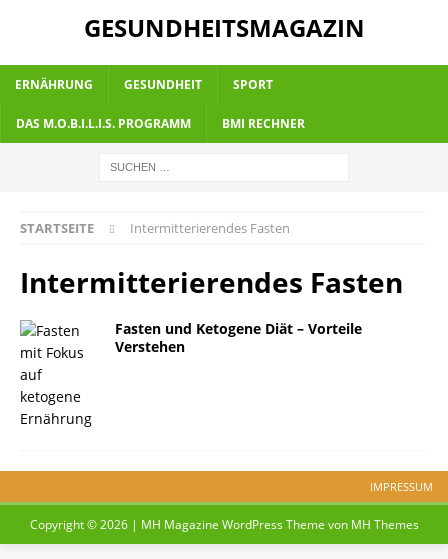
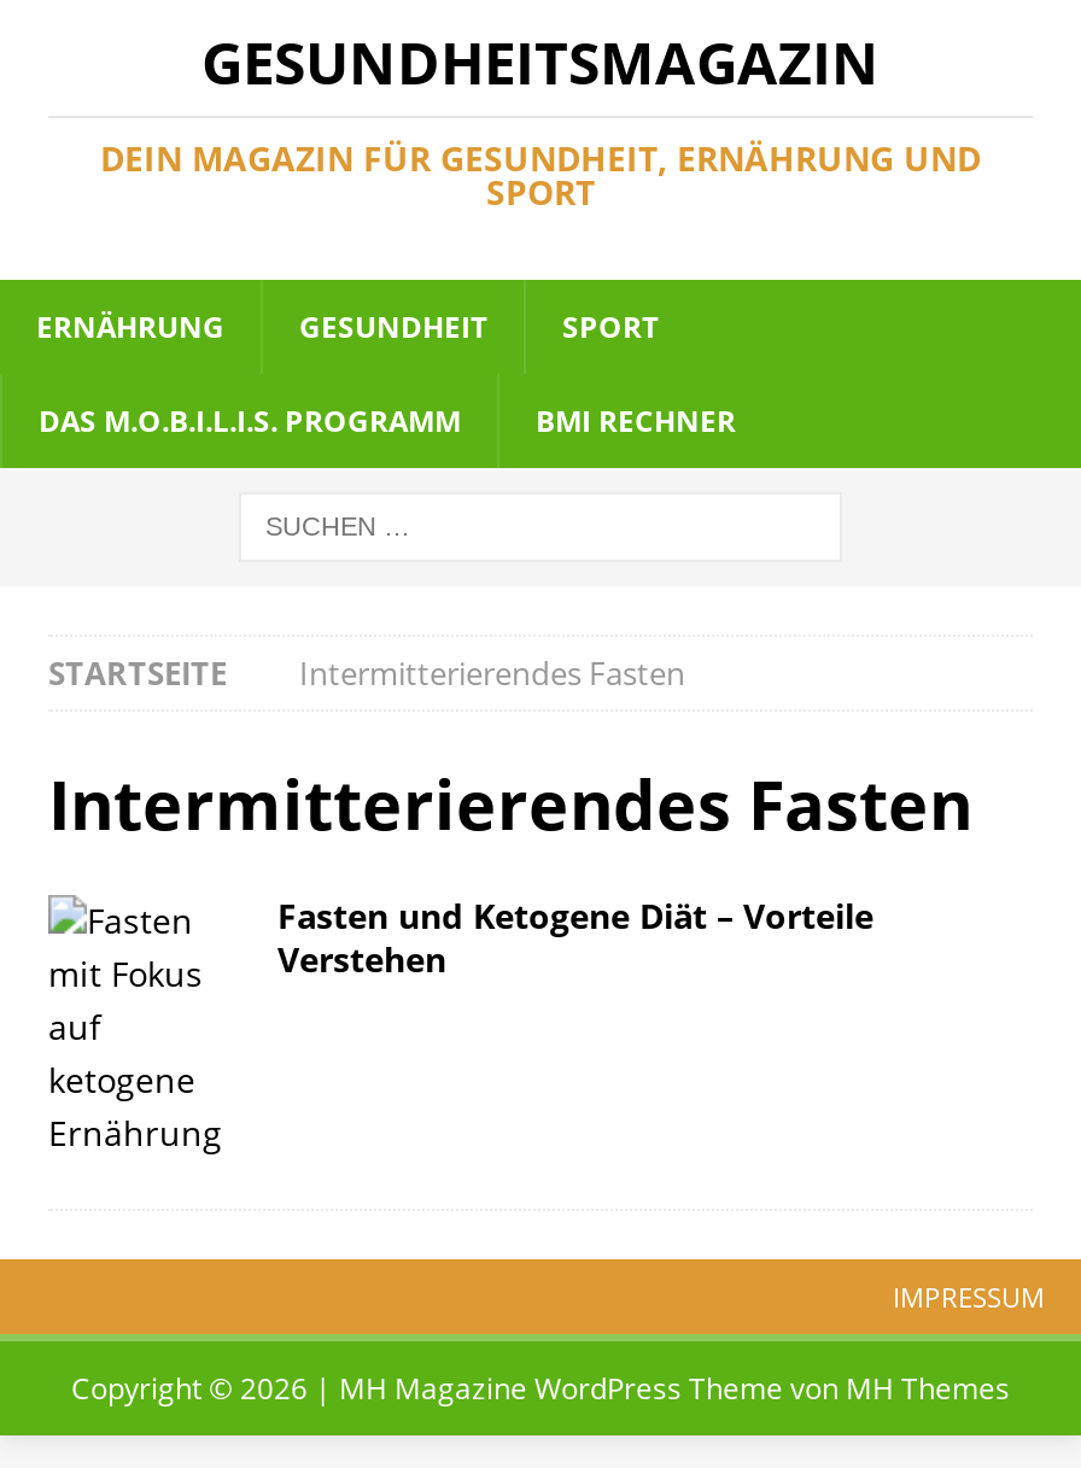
+ DEIN MAGAZIN FÜR GESUNDHEIT, ERNÄHRUNG UND
+ SPORT
